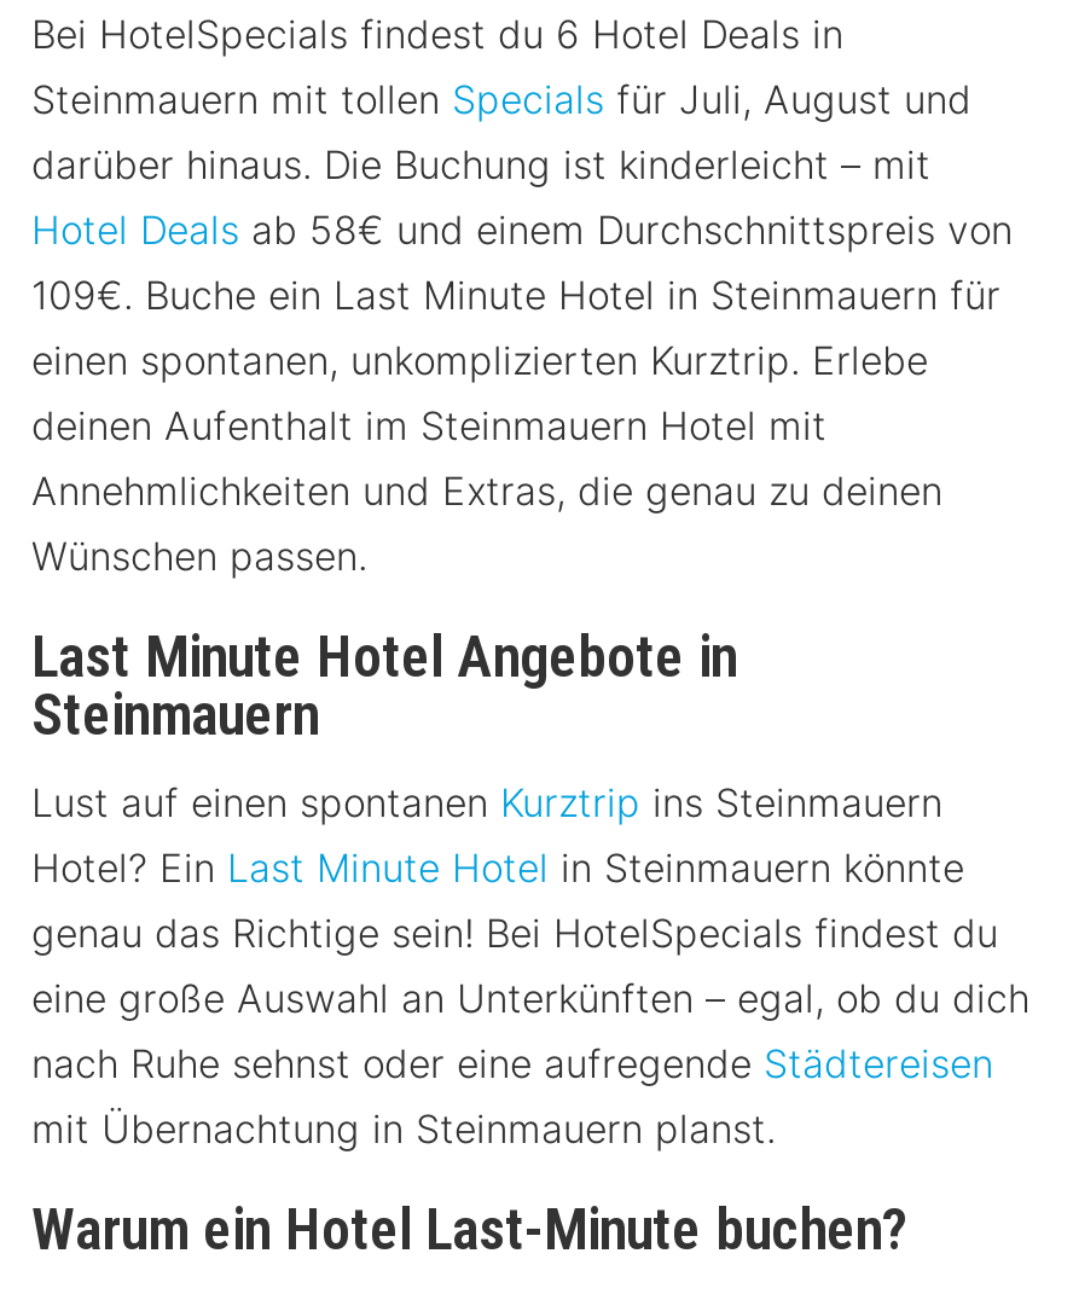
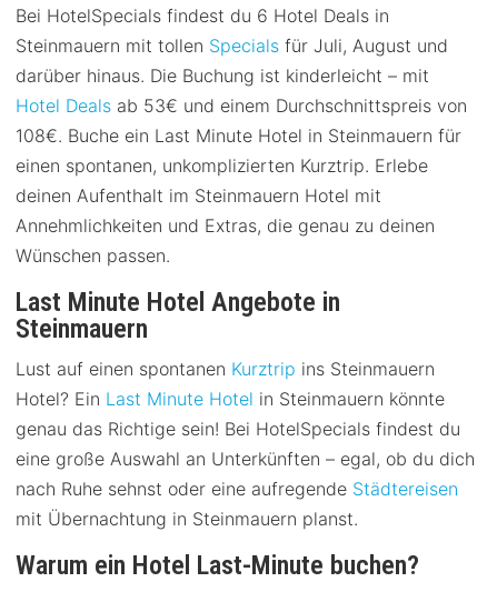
- Hotel Deals ab 58€ und einem Durchschnittspreis von
+ Hotel Deals ab 53€ und einem Durchschnittspreis von

- 109€. Buche ein Last Minute Hotel in Steinmauern für
+ 108€. Buche ein Last Minute Hotel in Steinmauern für
